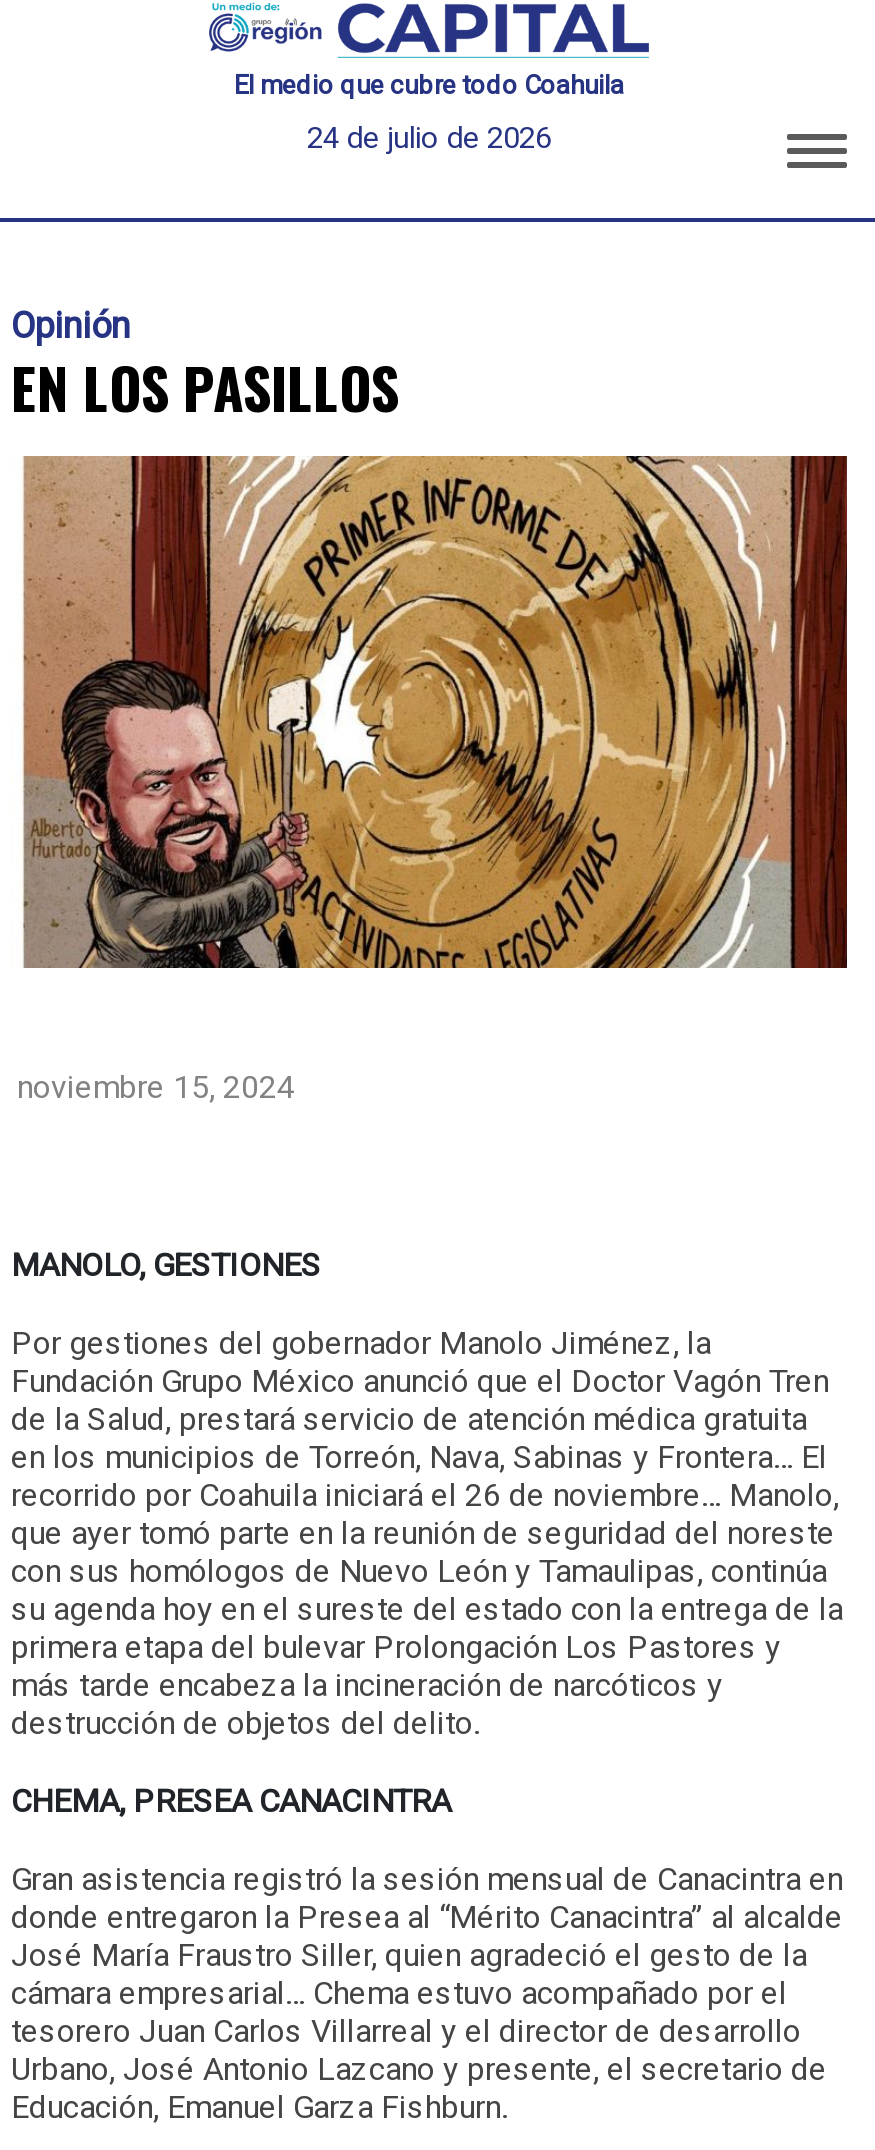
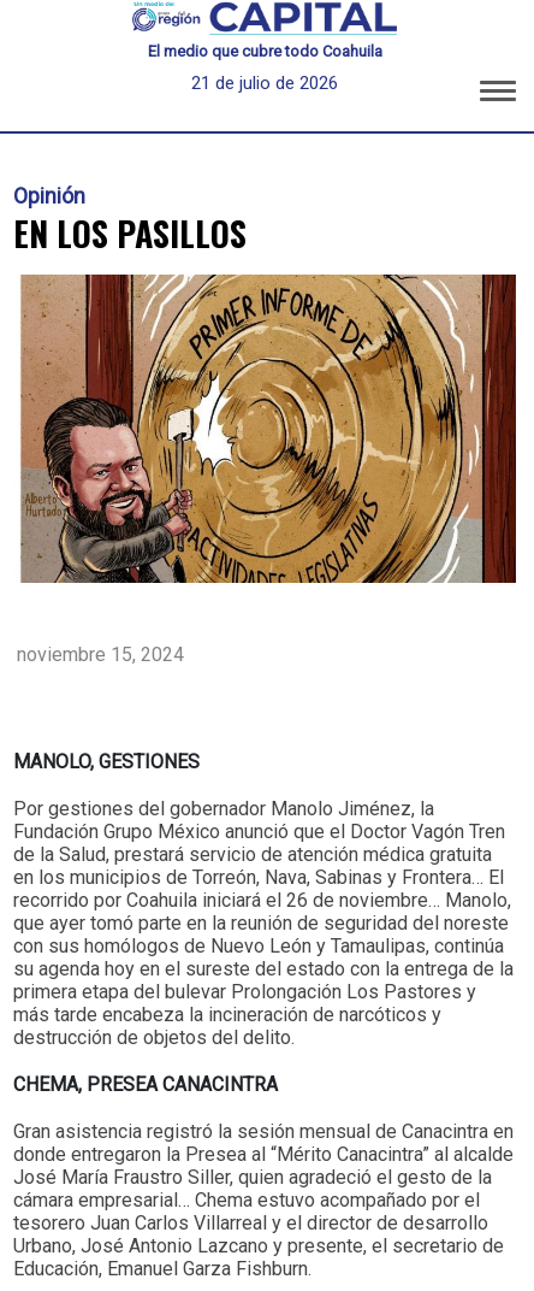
- 24 de julio de 2026
+ 21 de julio de 2026
